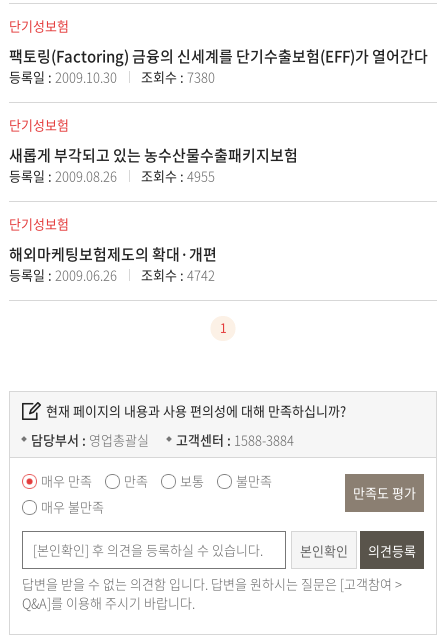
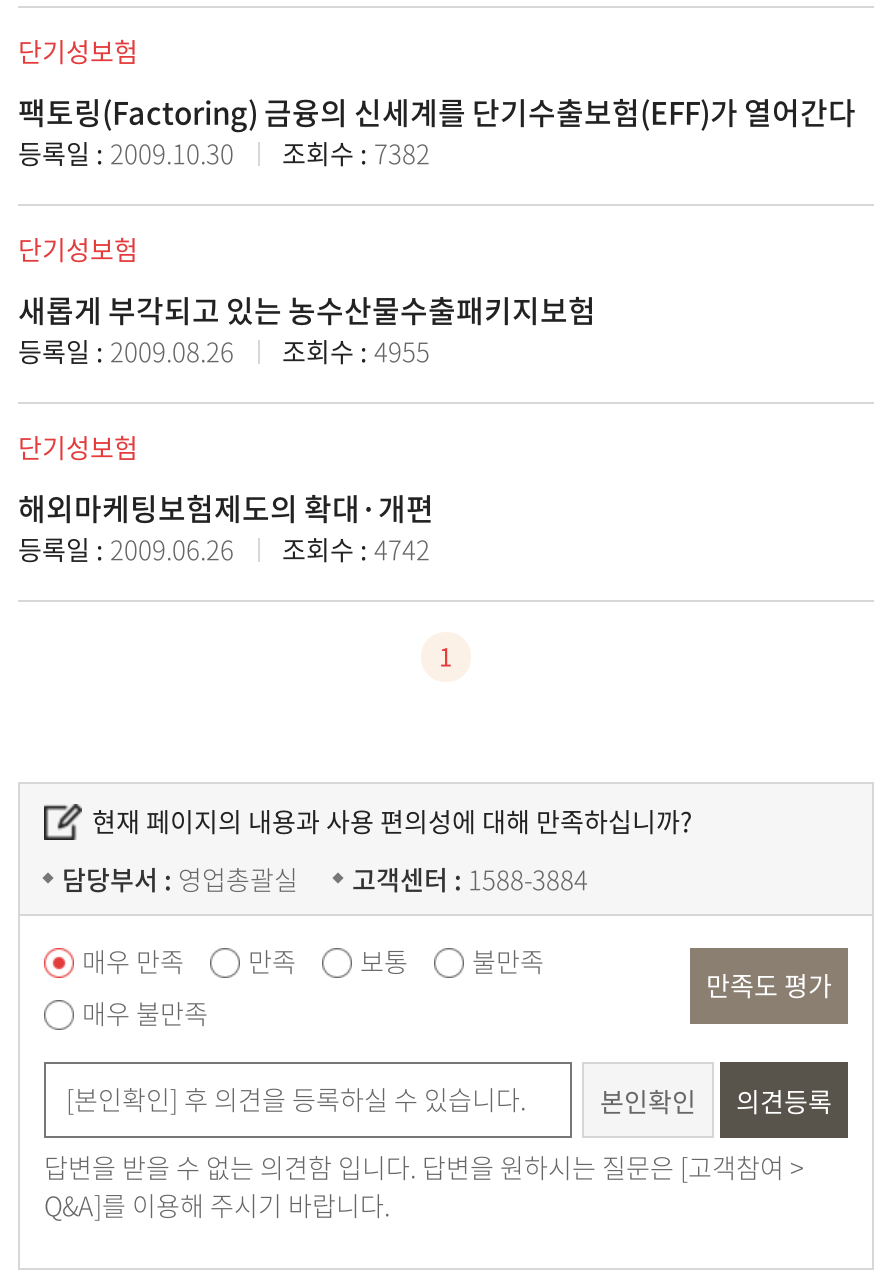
- 등록일 : 2009.10.30 조회수 : 7380
+ 등록일 : 2009.10.30 조회수 : 7382
